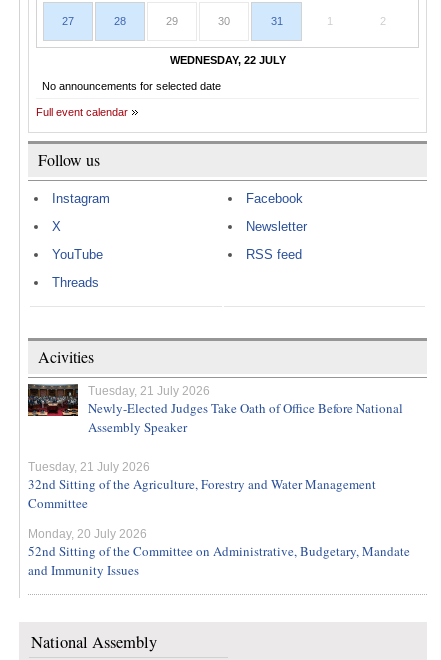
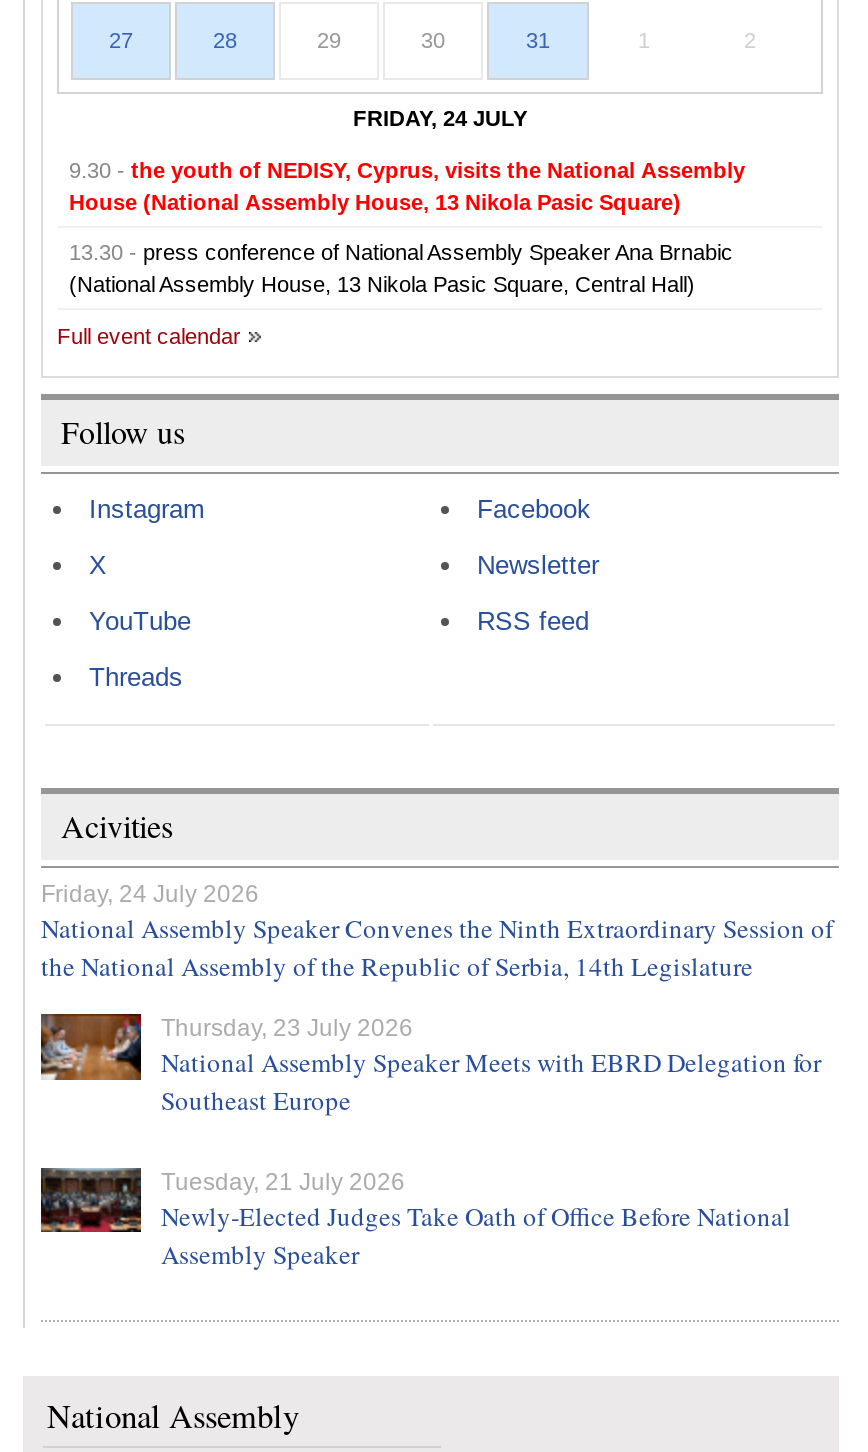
- WEDNESDAY, 22 JULY
- No announcements for selected date
+ FRIDAY, 24 JULY
+ 9.30 - the youth of NEDISY, Cyprus, visits the National Assembly
+ House (National Assembly House, 13 Nikola Pasic Square)
+ 13.30 - press conference of National Assembly Speaker Ana Brnabic
+ (National Assembly House, 13 Nikola Pasic Square, Central Hall)

+ Friday, 24 July 2026
+ National Assembly Speaker Convenes the Ninth Extraordinary Session of
+ the National Assembly of the Republic of Serbia, 14th Legislature
+ Thursday, 23 July 2026
+ National Assembly Speaker Meets with EBRD Delegation for
+ Southeast Europe

moved down: [image] | Tuesday, 21 July 2026 | Newly-Elected Judges Take Oath of Office Before National | Assembly Speaker

- Tuesday, 21 July 2026
- 32nd Sitting of the Agriculture, Forestry and Water Management
- Committee
- Monday, 20 July 2026
- 52nd Sitting of the Committee on Administrative, Budgetary, Mandate
- and Immunity Issues
